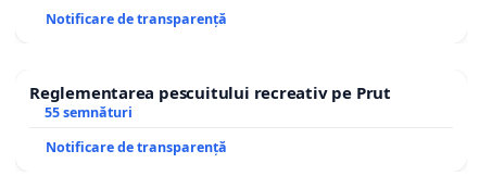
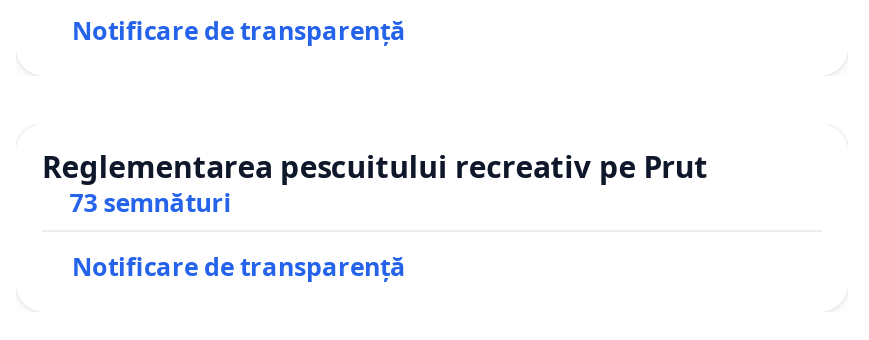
- 55 semnături
+ 73 semnături
